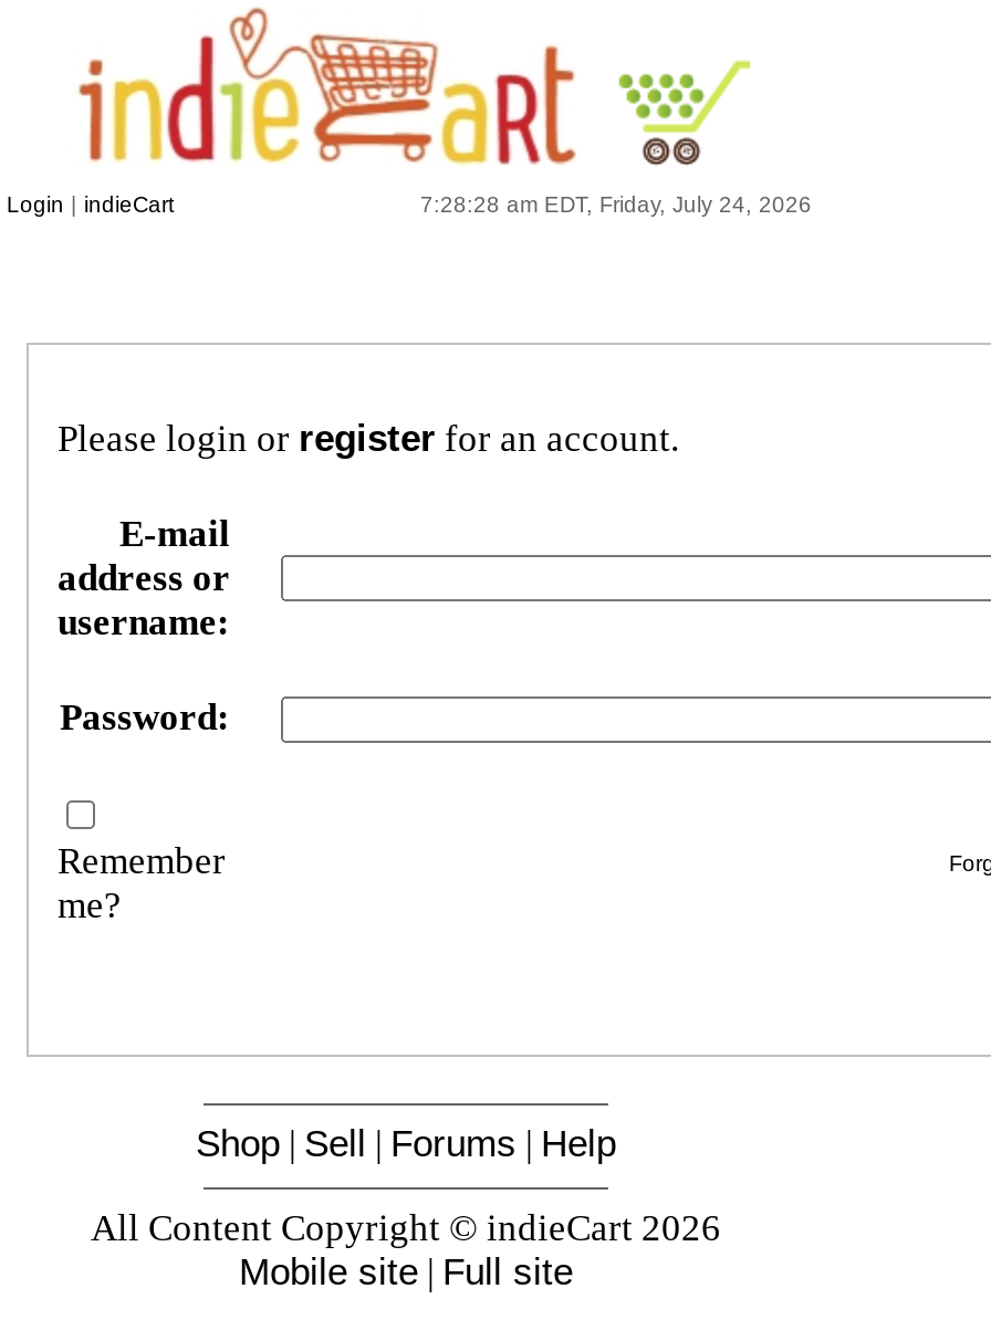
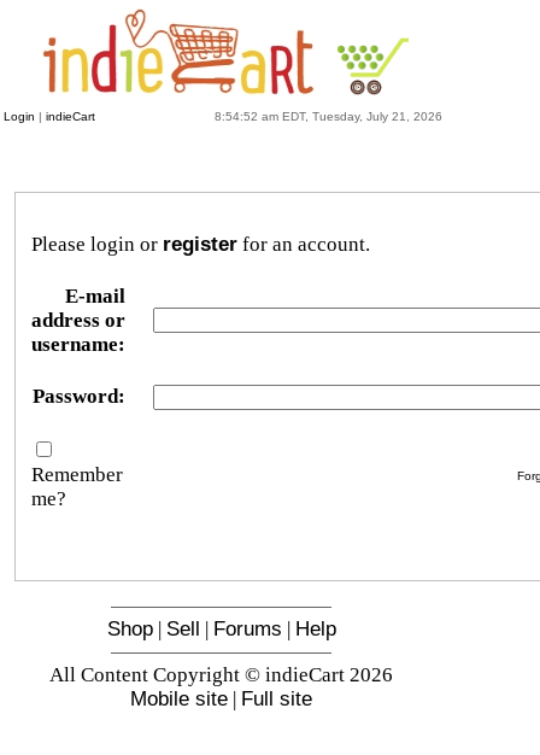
- 7:28:28 am EDT, Friday, July 24, 2026
+ 8:54:52 am EDT, Tuesday, July 21, 2026
